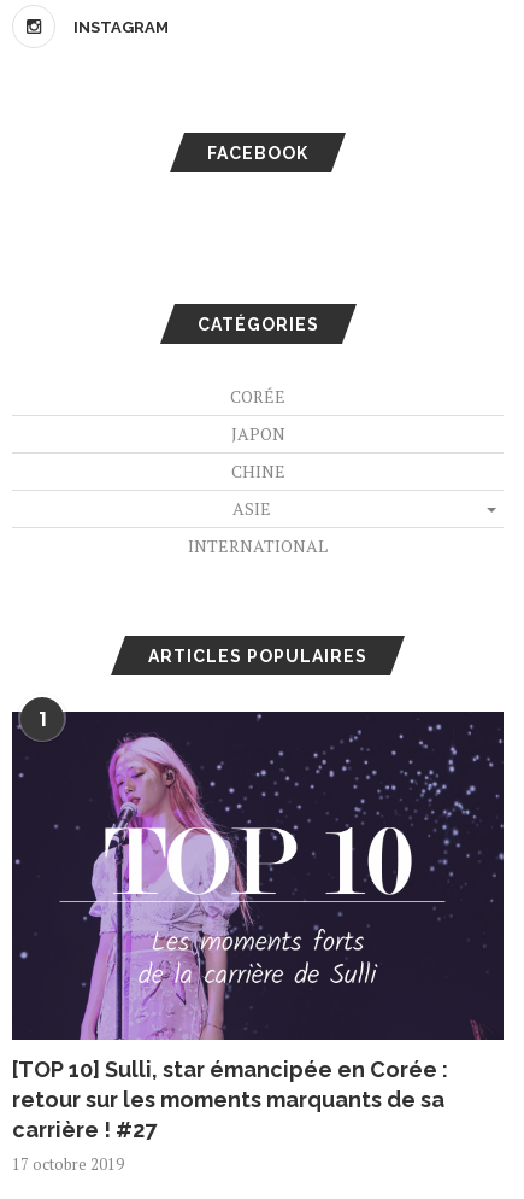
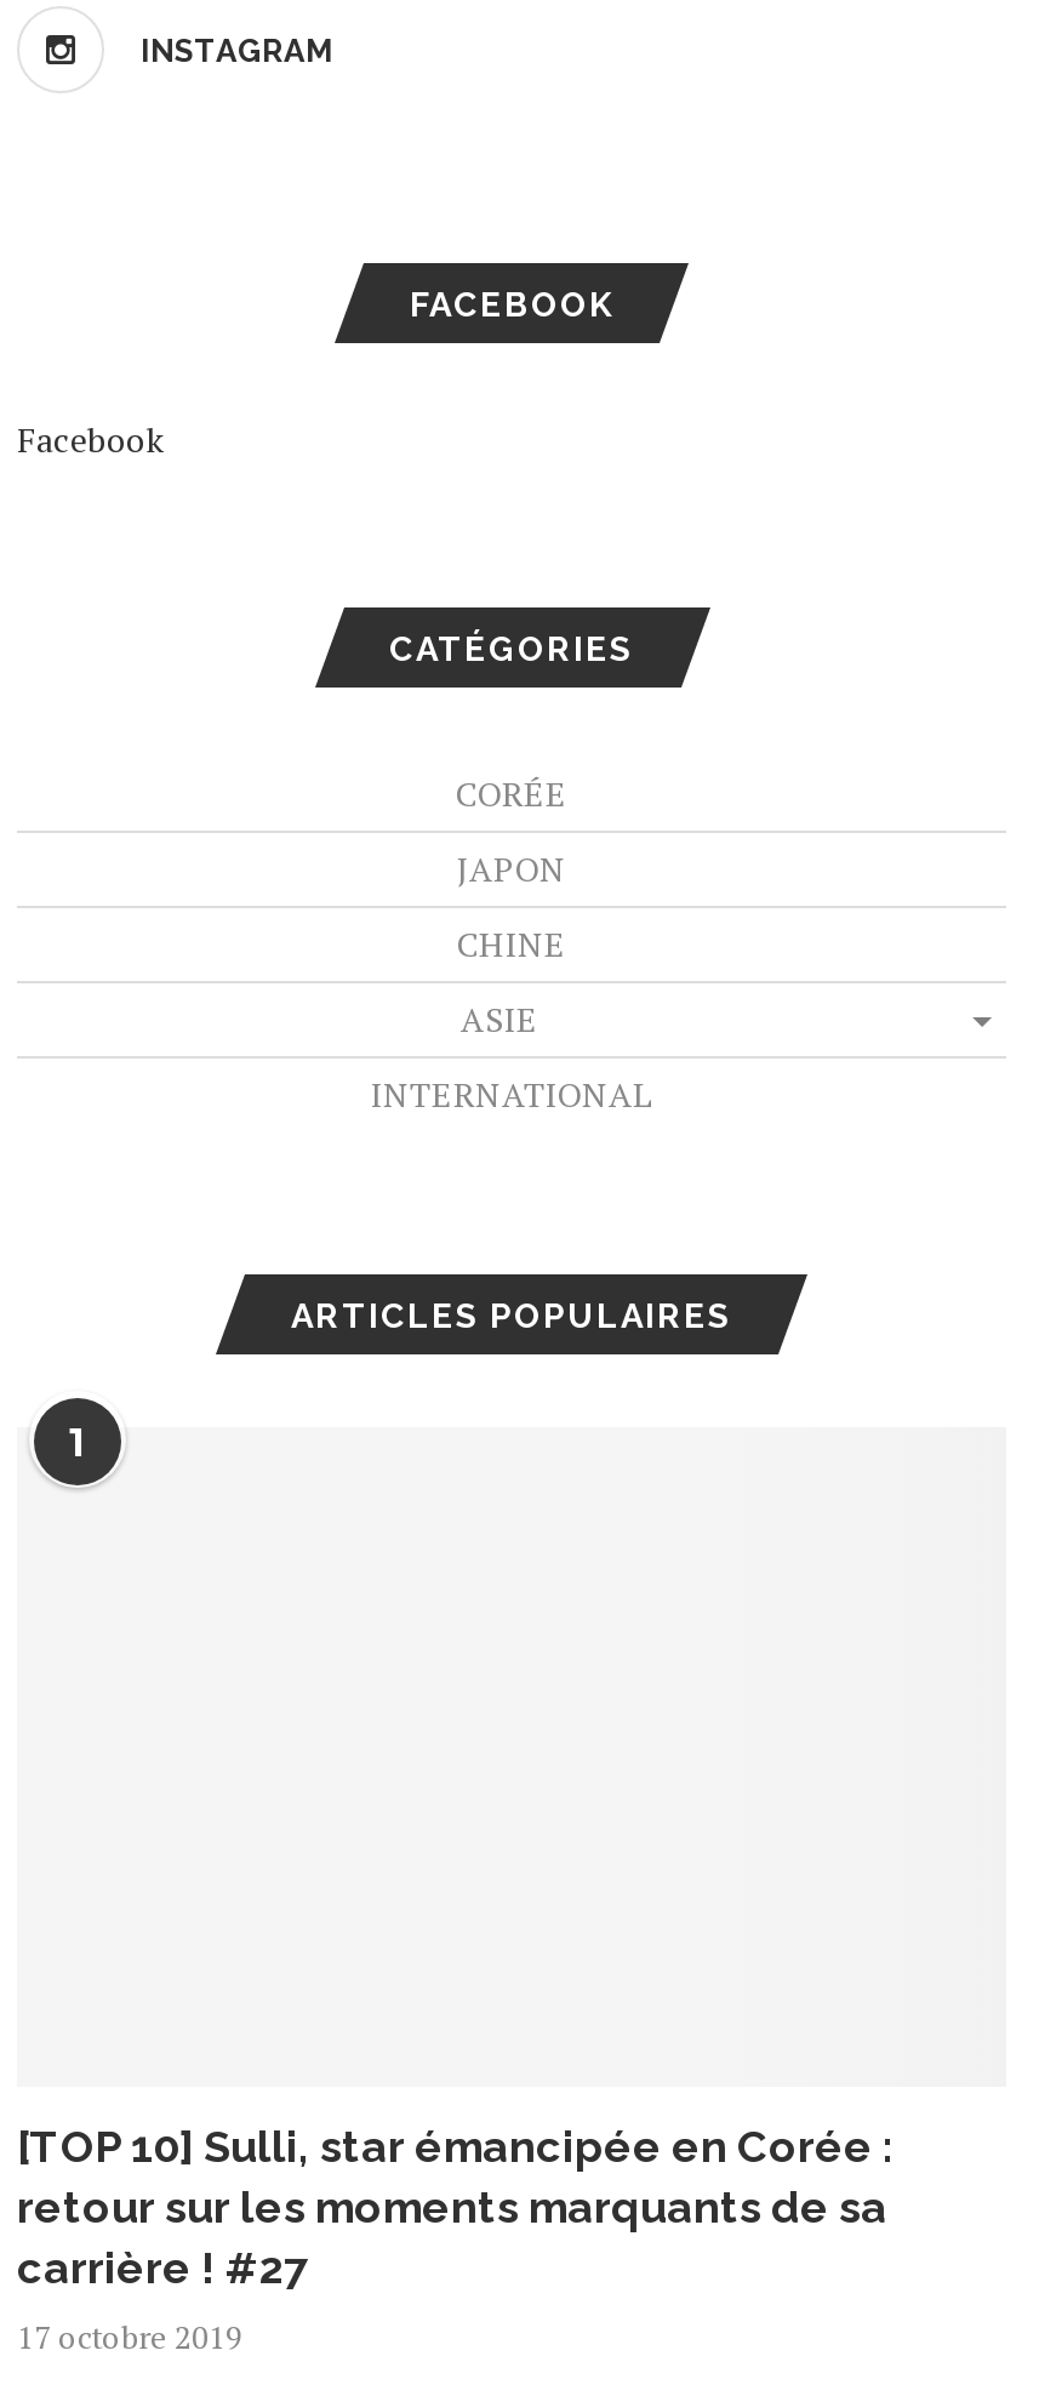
+ Facebook

- [image]
